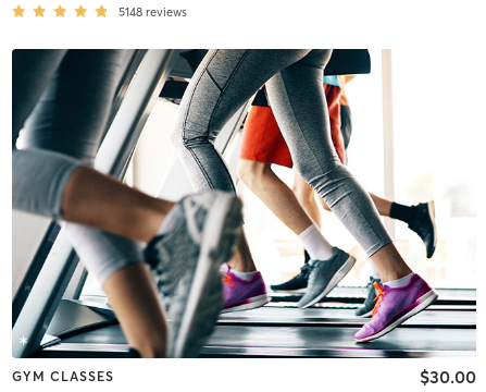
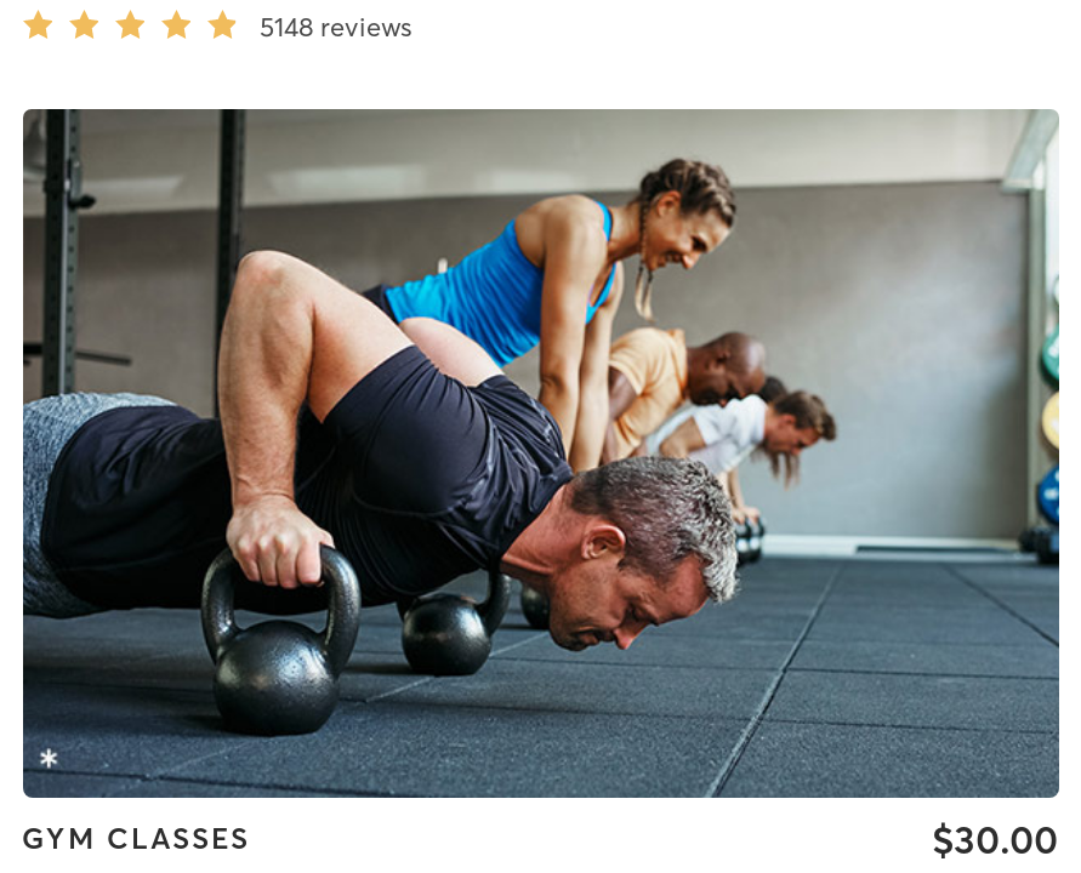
- [image]
+ [image]
